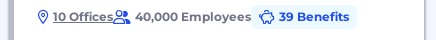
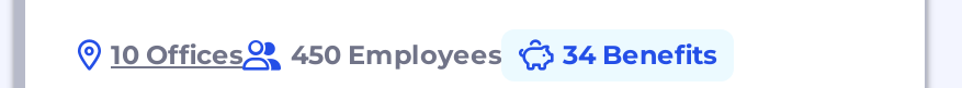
- 40,000 Employees
- 39 Benefits
+ 450 Employees
+ 34 Benefits
